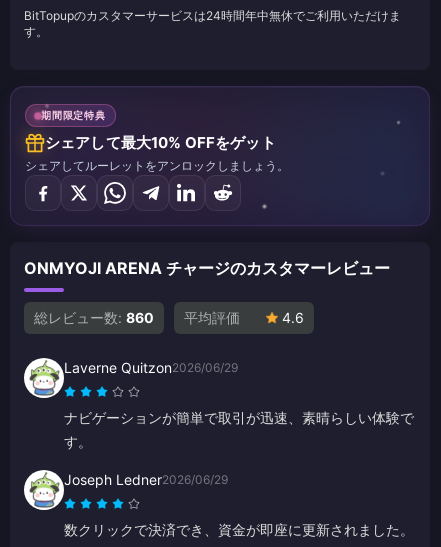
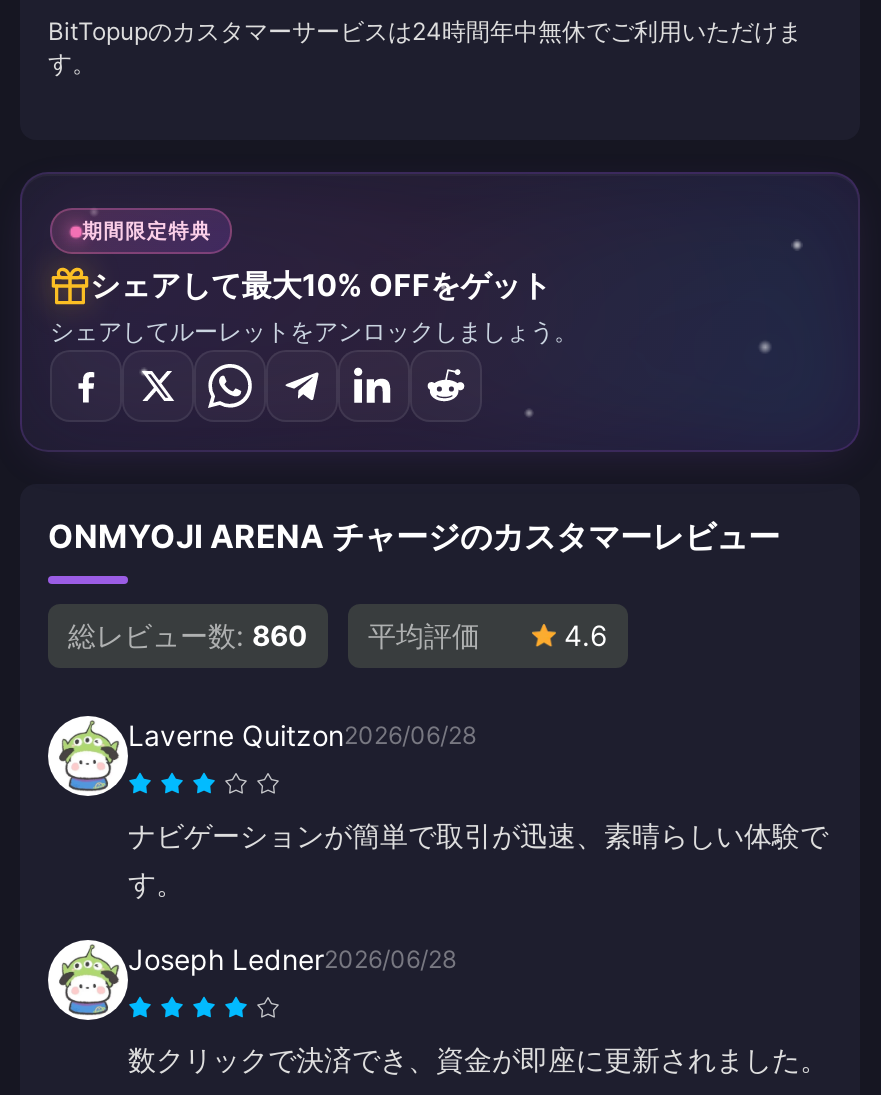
- Laverne Quitzon2026/06/29
+ Laverne Quitzon2026/06/28

- Joseph Ledner2026/06/29
+ Joseph Ledner2026/06/28
